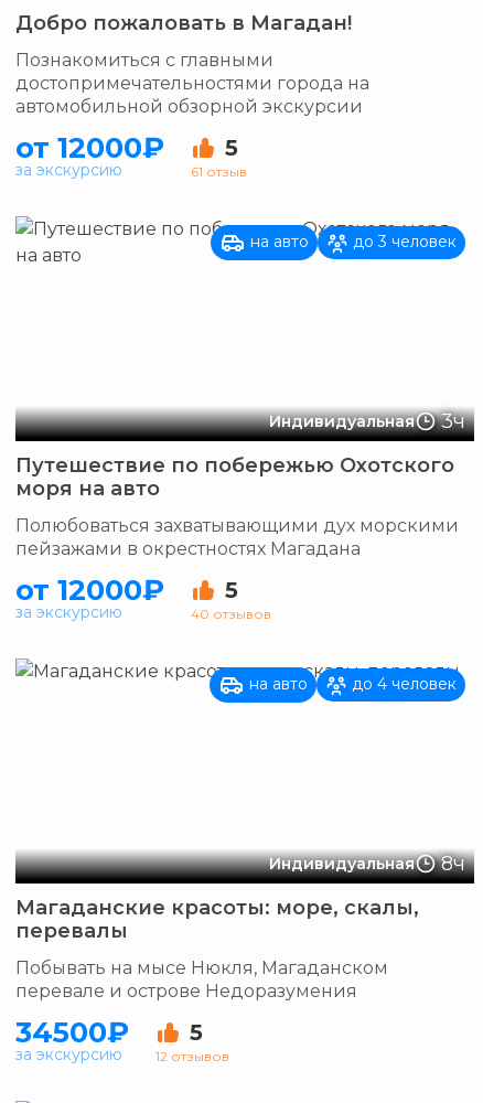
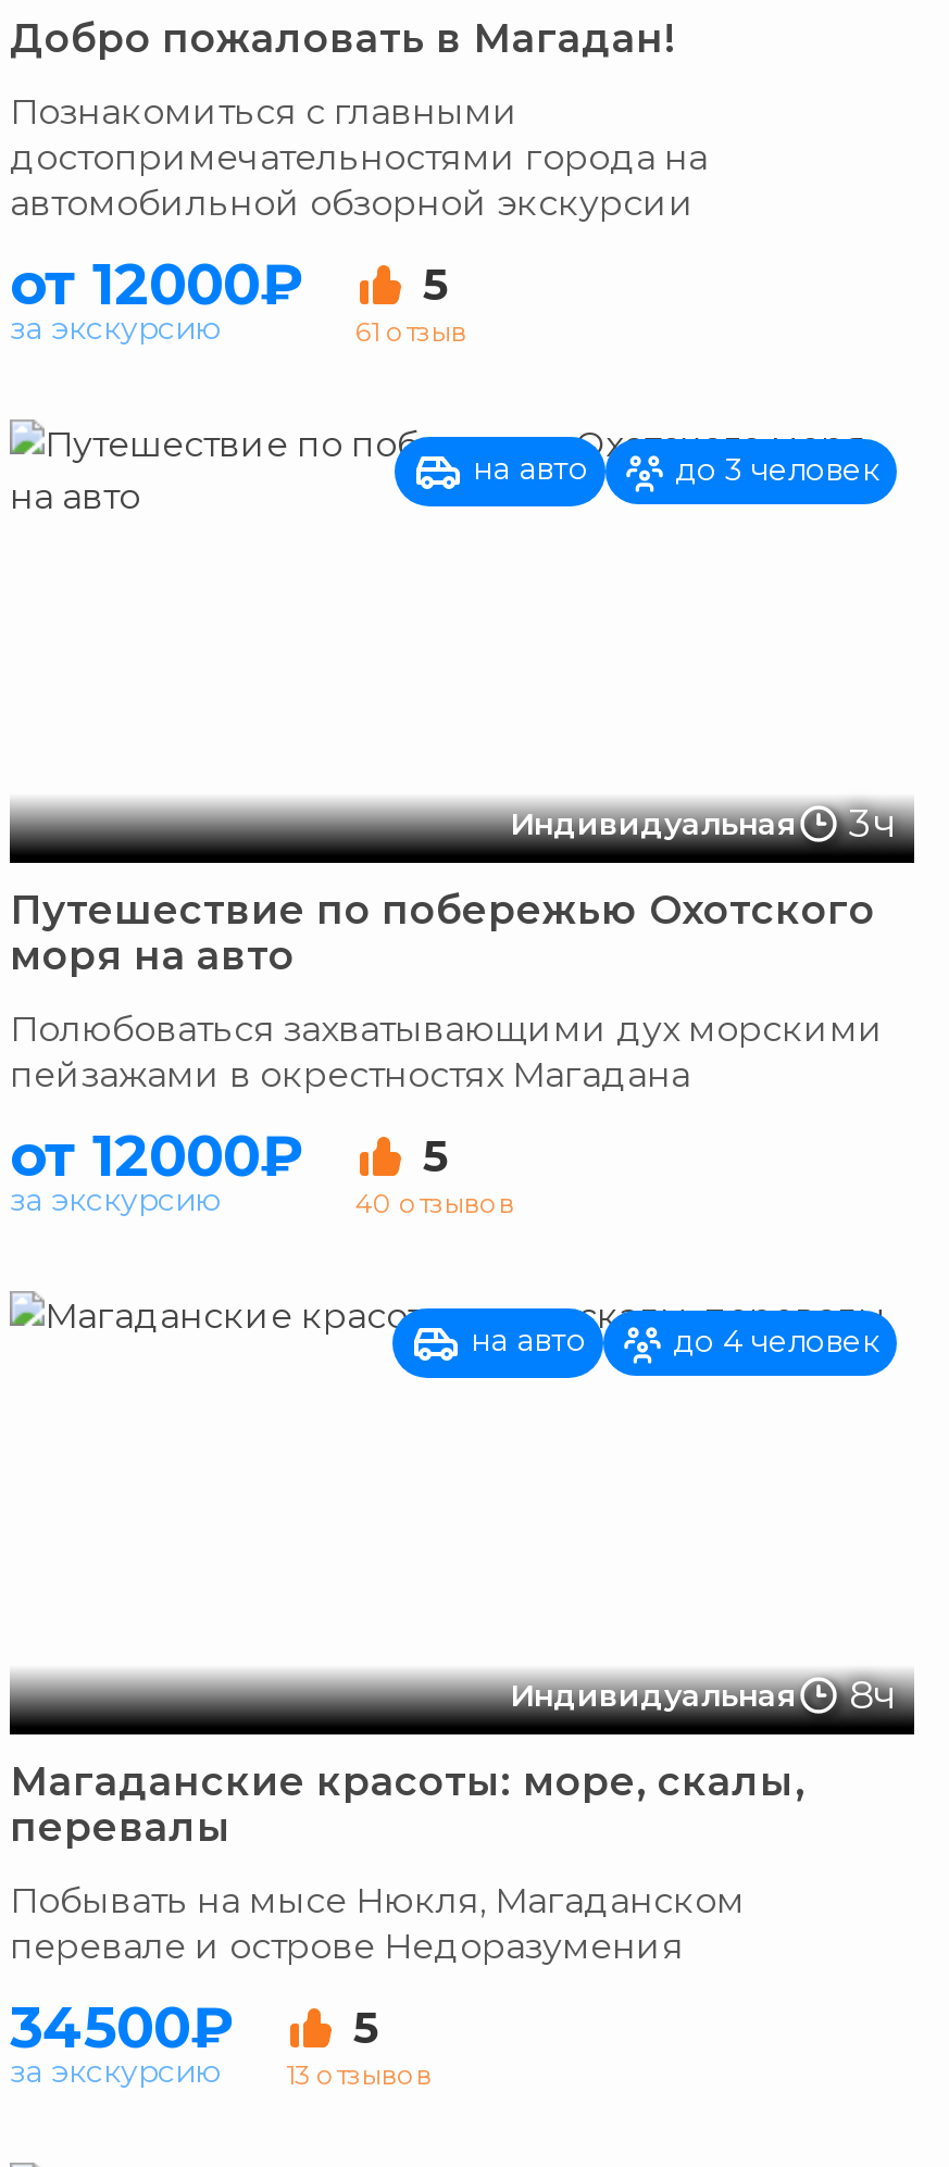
- за экскурсию 12 отзывов
+ за экскурсию 13 отзывов
